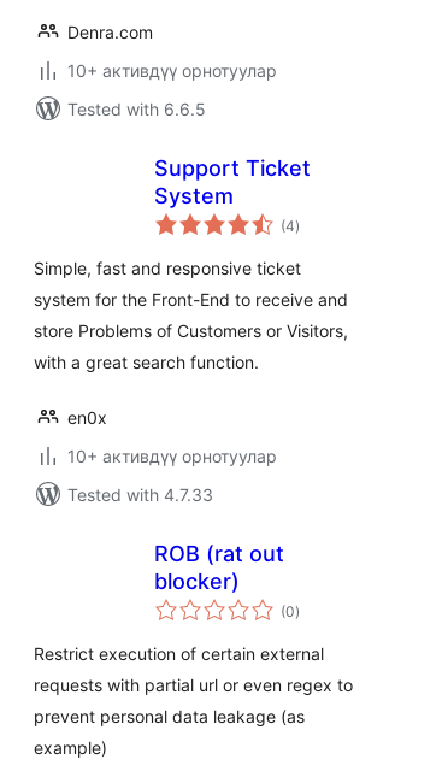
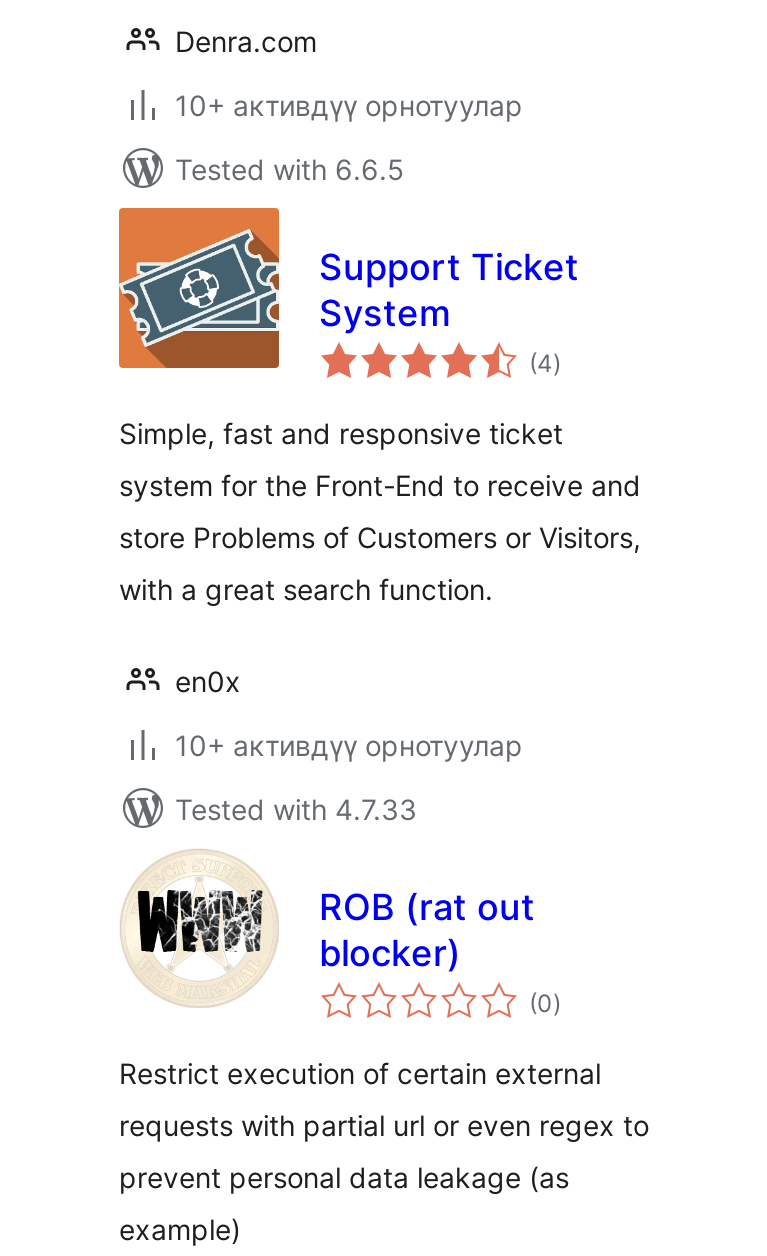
+ [image]

+ [image]
